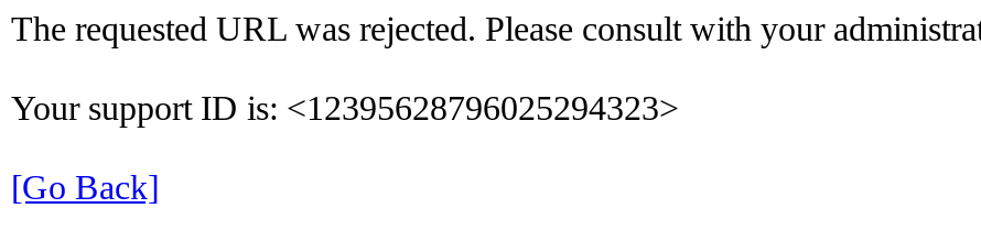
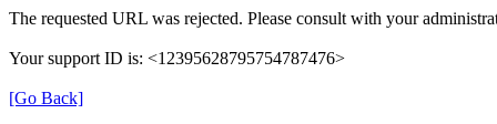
- Your support ID is: <12395628796025294323>
+ Your support ID is: <12395628795754787476>
